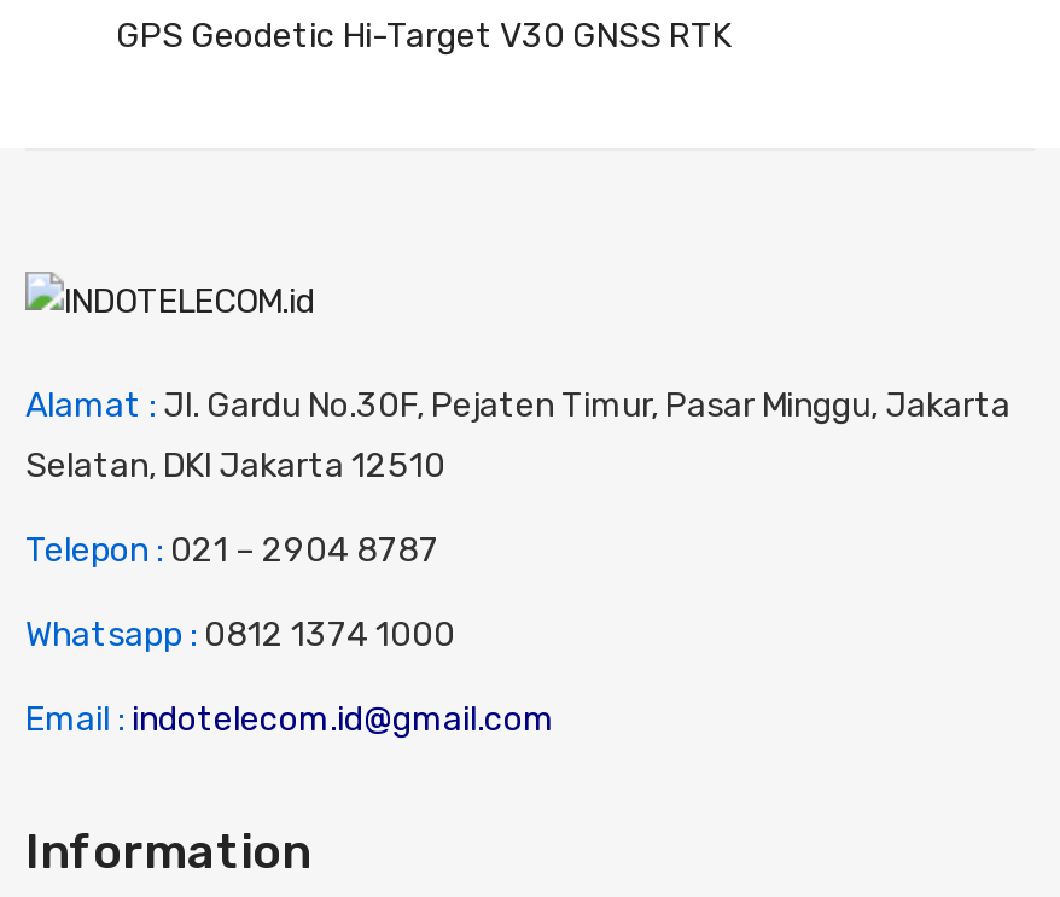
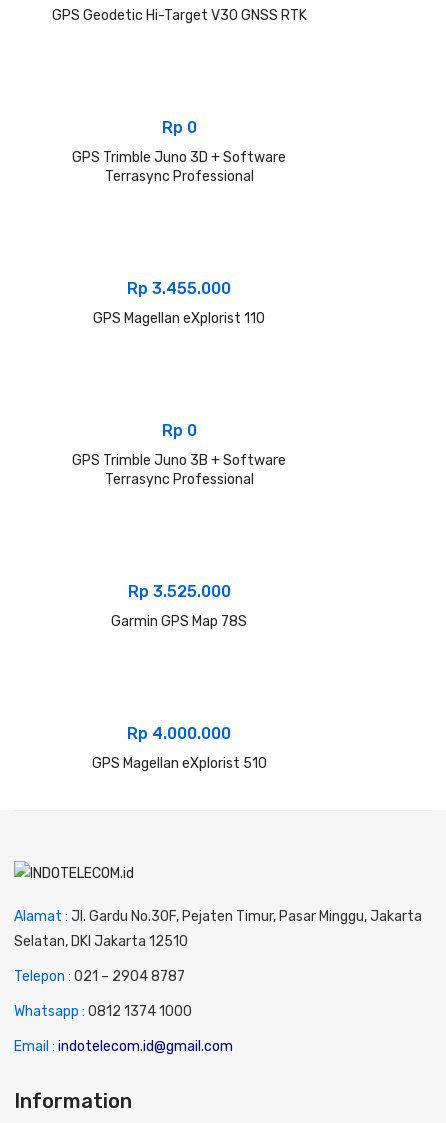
+ Rp 0
+ GPS Trimble Juno 3D + Software
+ Terrasync Professional

+ Rp 0
+ GPS Trimble Juno 3B + Software
+ Terrasync Professional

+ Rp 4.000.000
+ GPS Magellan eXplorist 510

+ Rp 3.455.000
+ GPS Magellan eXplorist 110

+ Rp 3.525.000
+ Garmin GPS Map 78S
